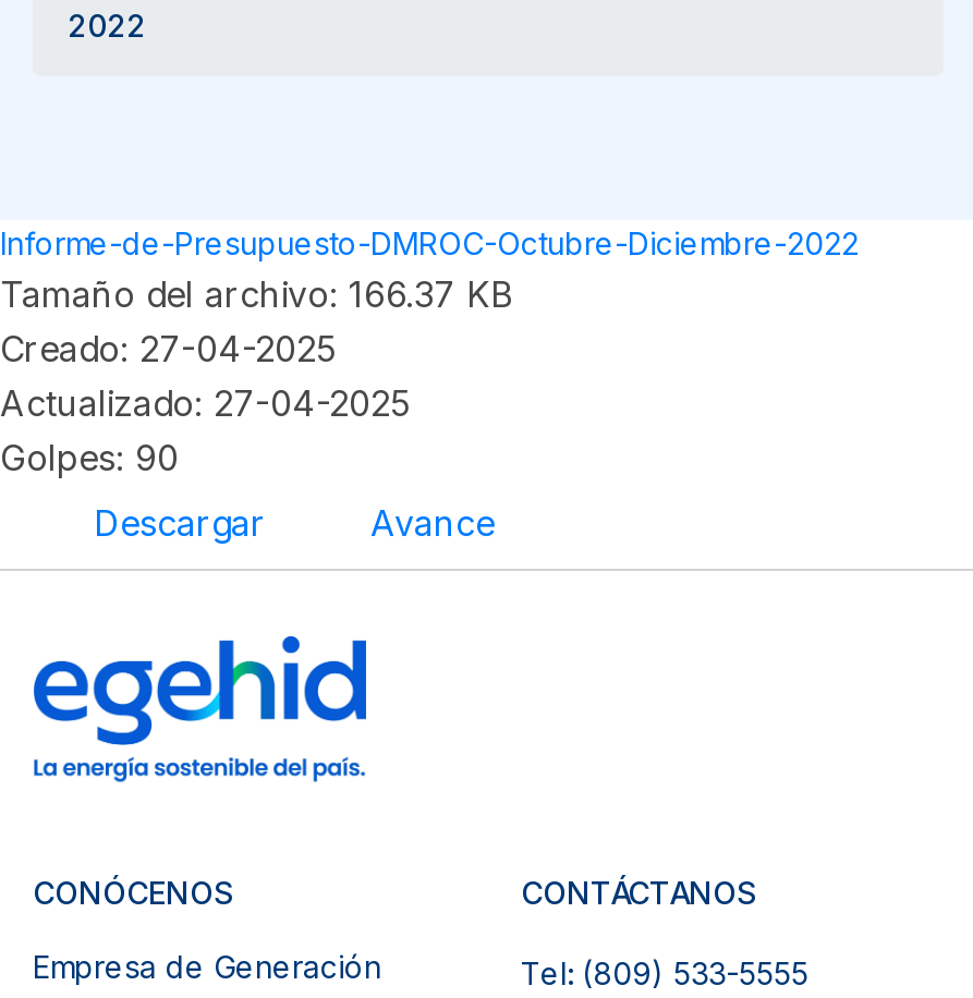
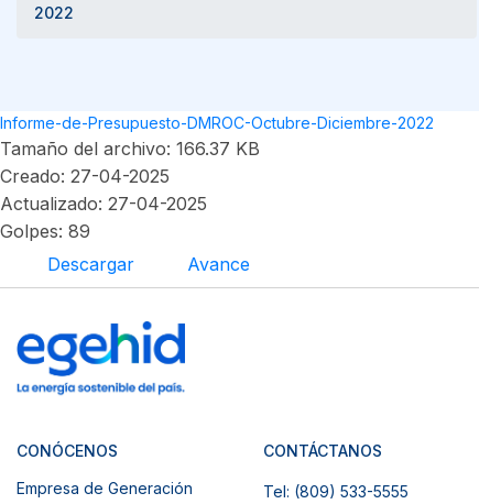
- Golpes: 90
+ Golpes: 89
